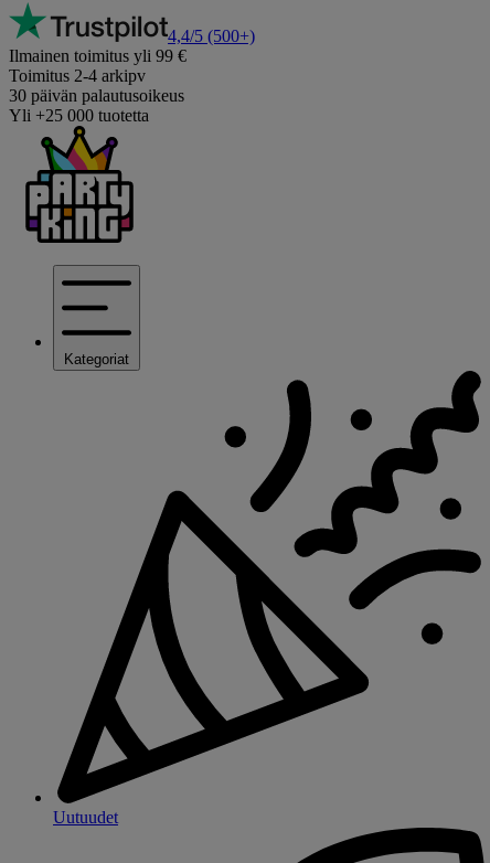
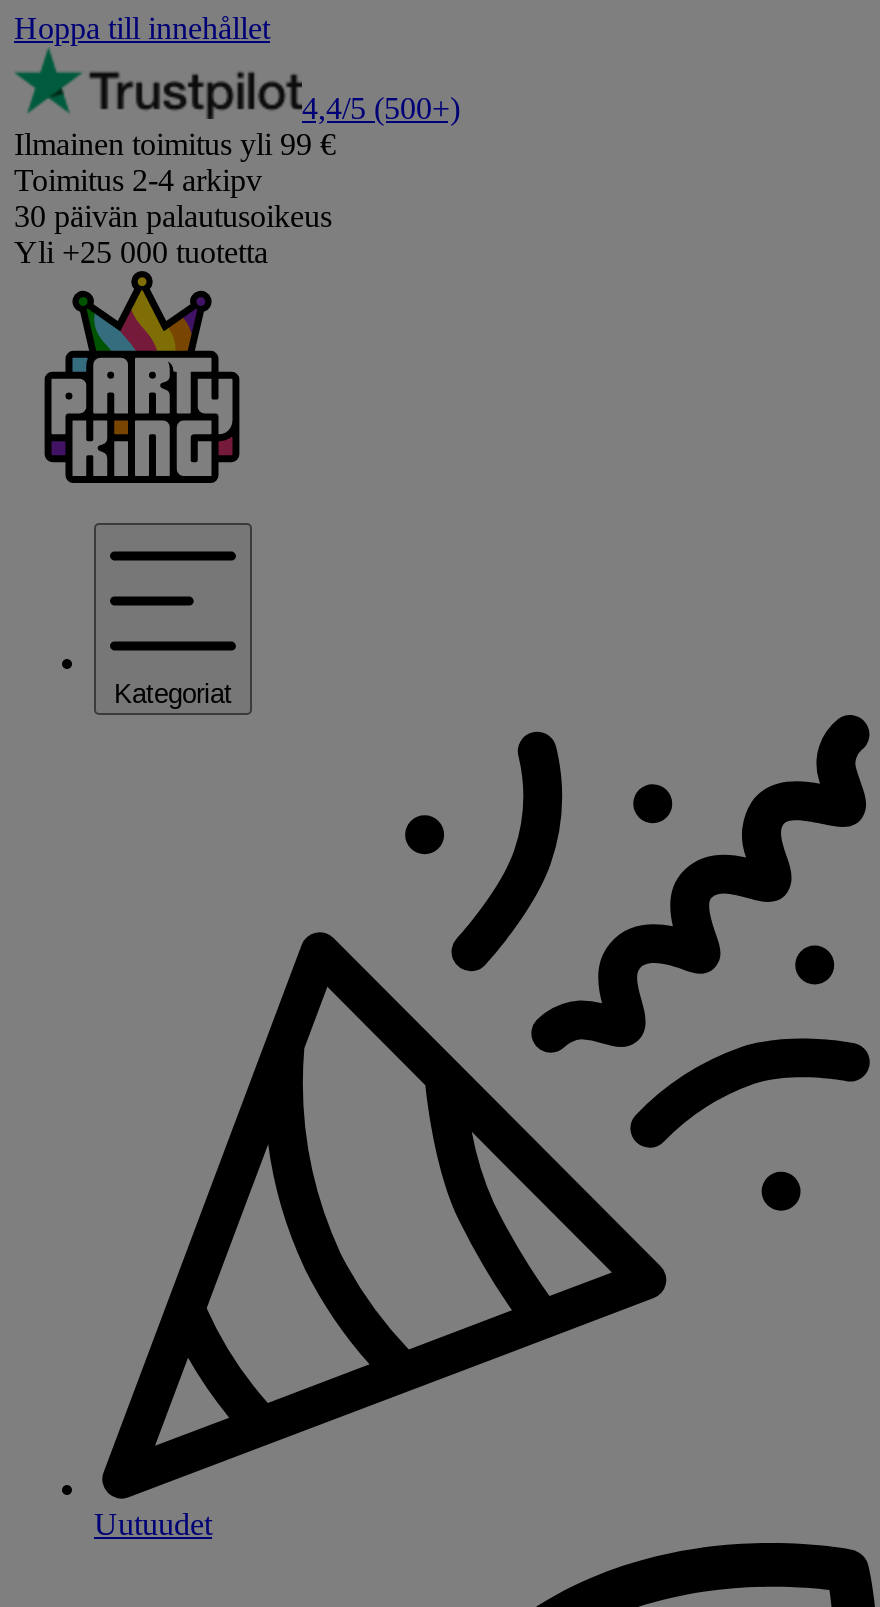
+ Hoppa till innehållet
